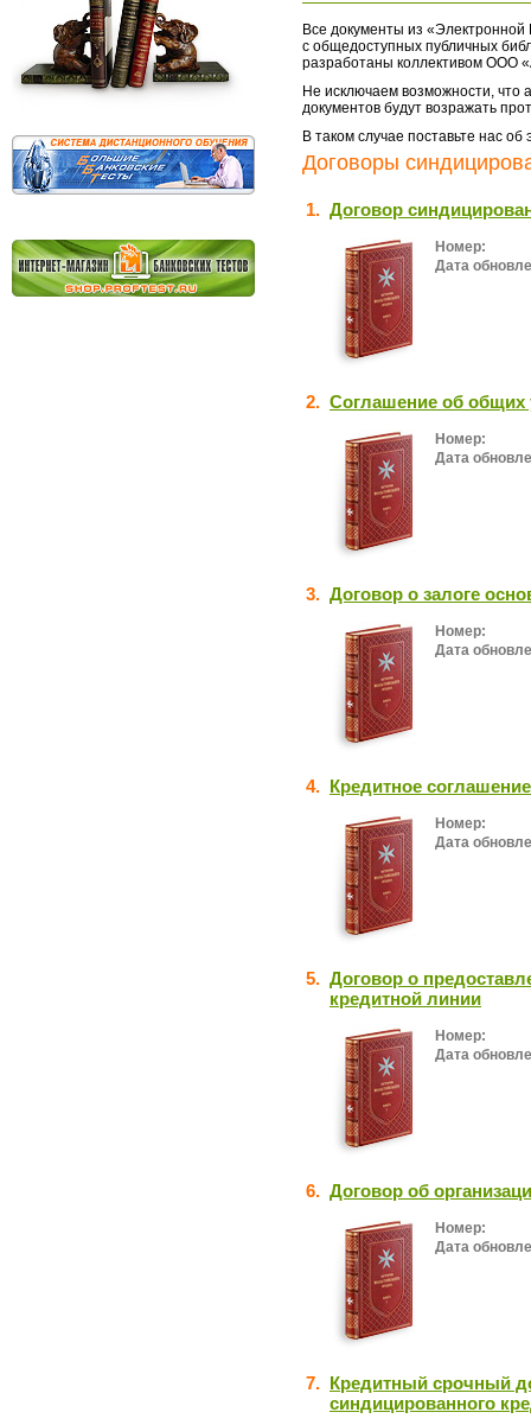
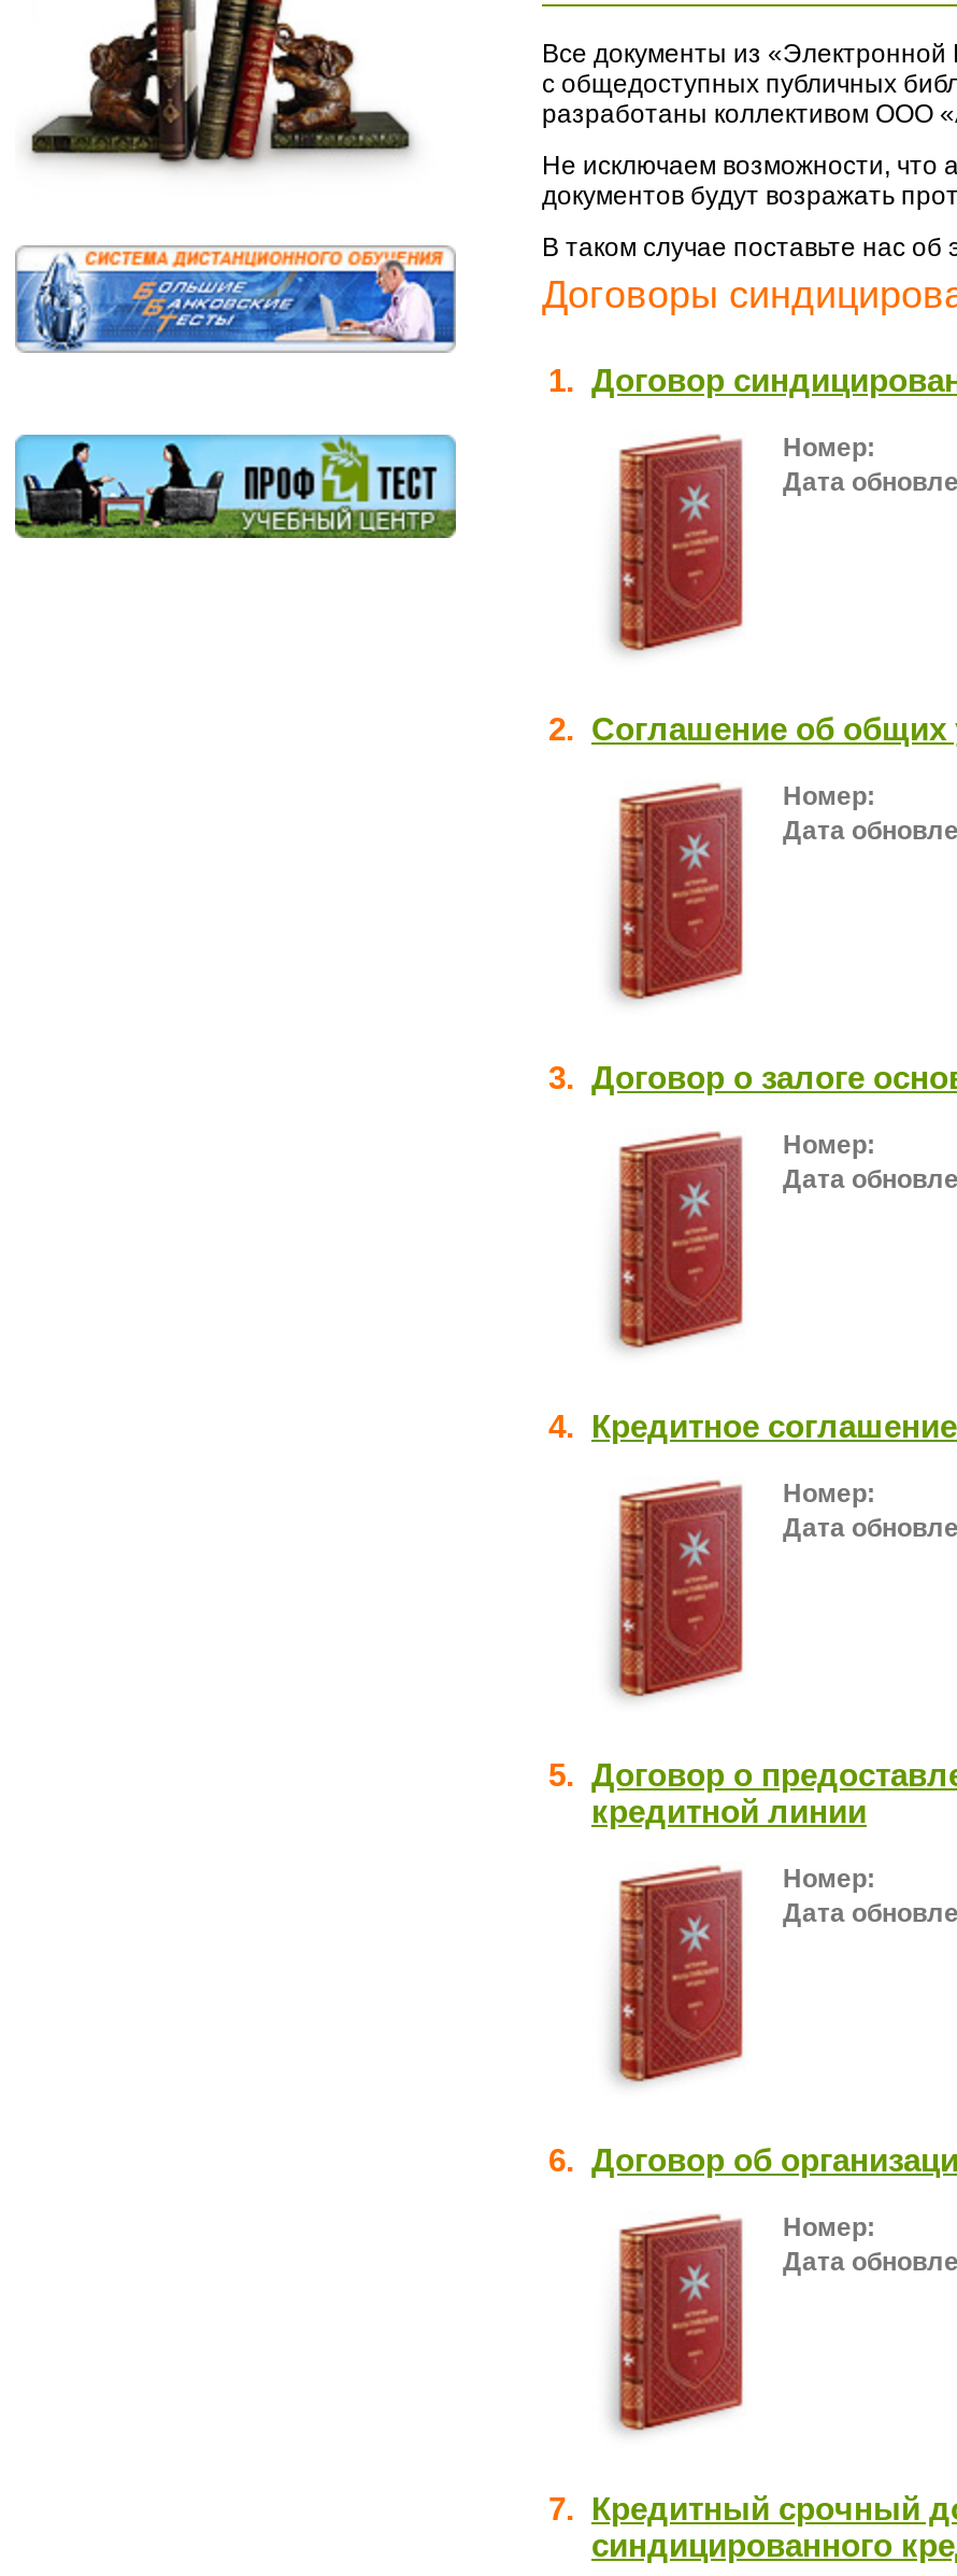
- [image]
+ [image]
